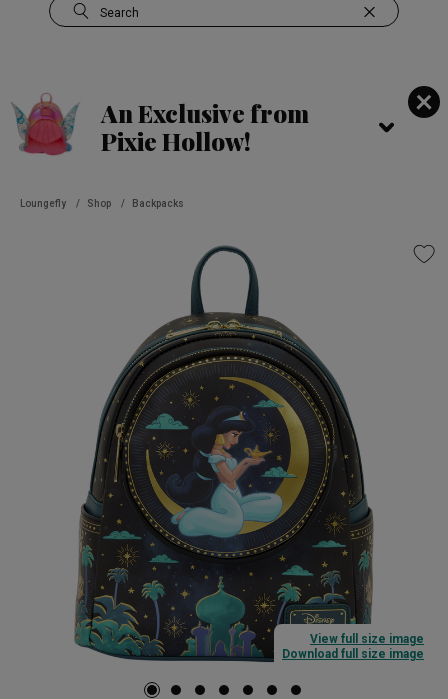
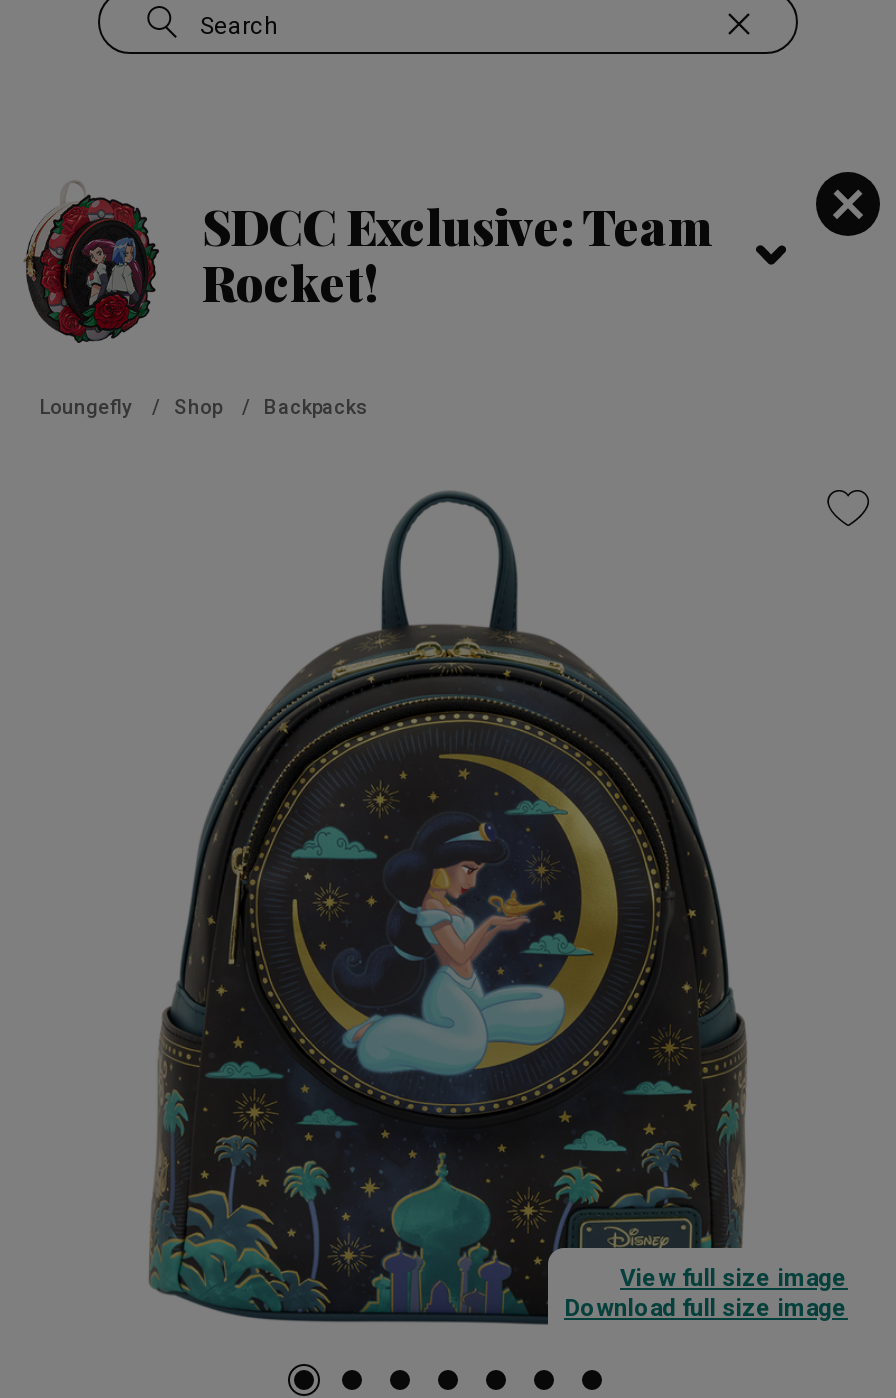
- [image]
- An Exclusive from
- Pixie Hollow!
+ [image]
+ SDCC Exclusive: Team
+ Rocket!
